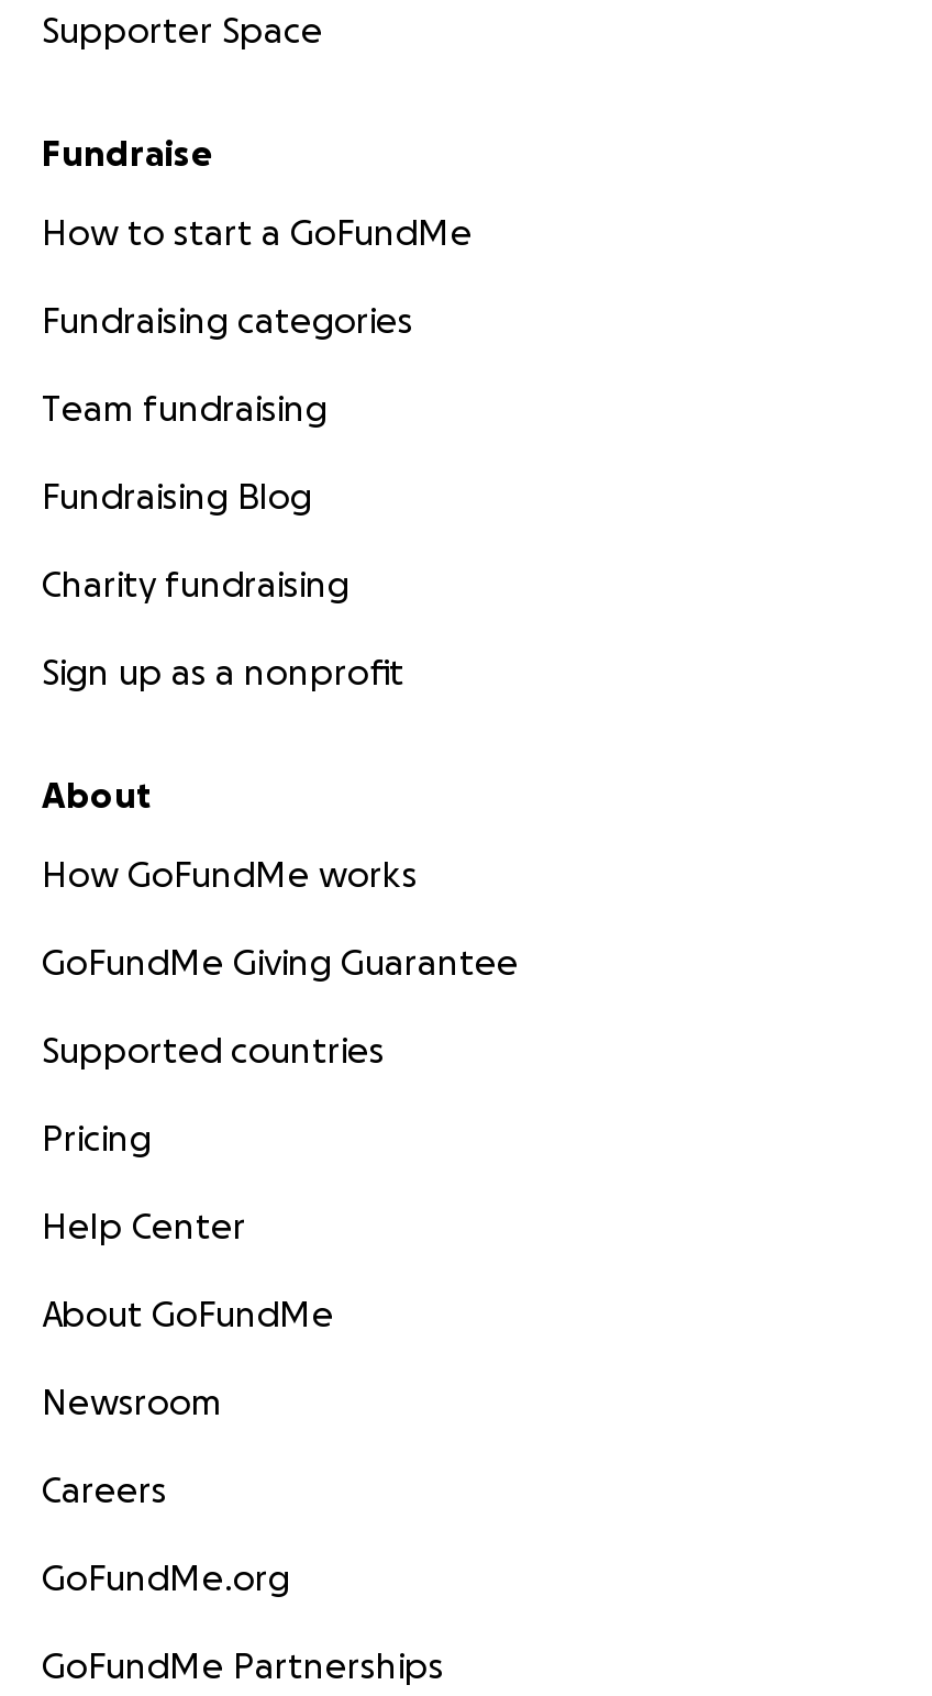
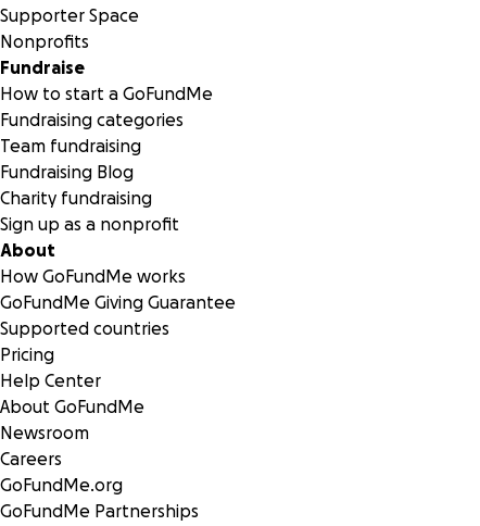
+ Nonprofits
